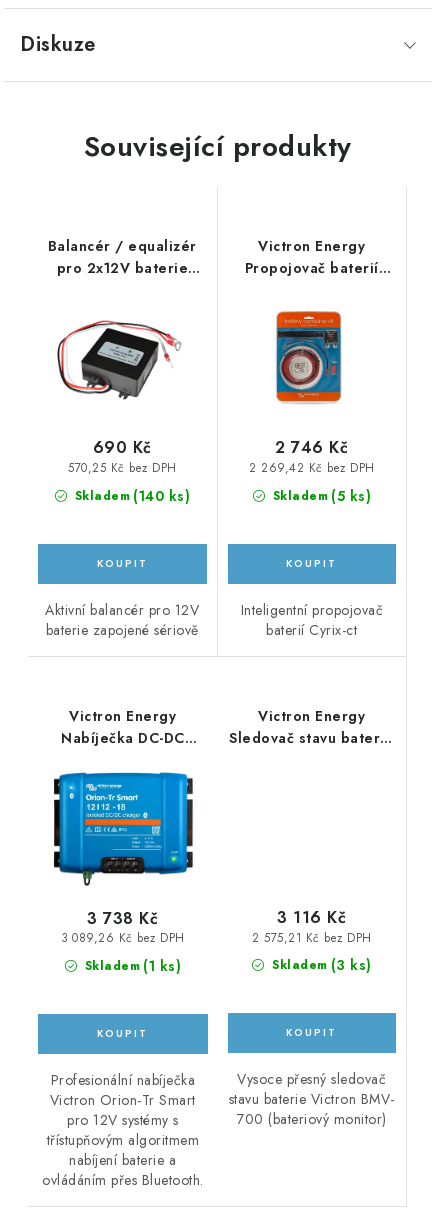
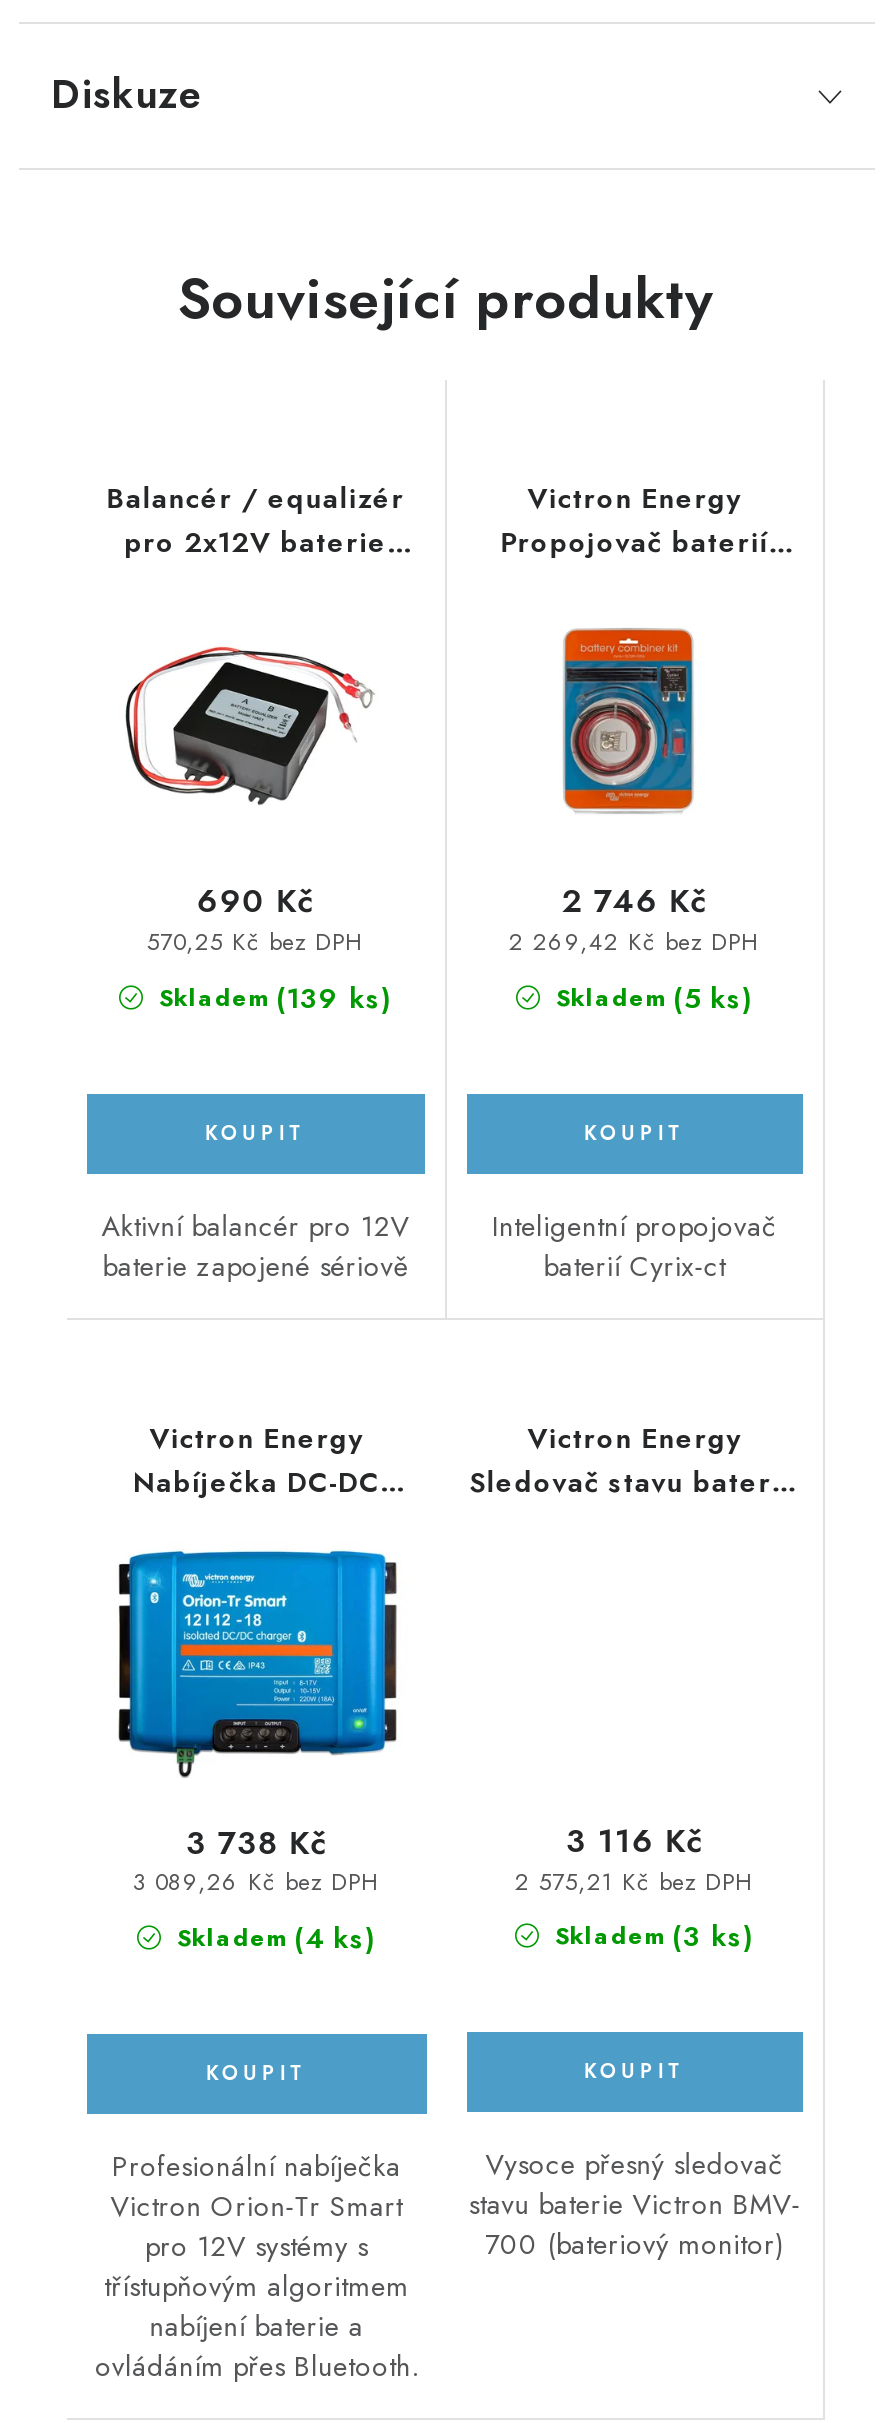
- Skladem (140 ks)
+ Skladem (139 ks)

- Skladem (1 ks)
+ Skladem (4 ks)
